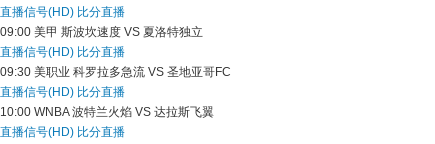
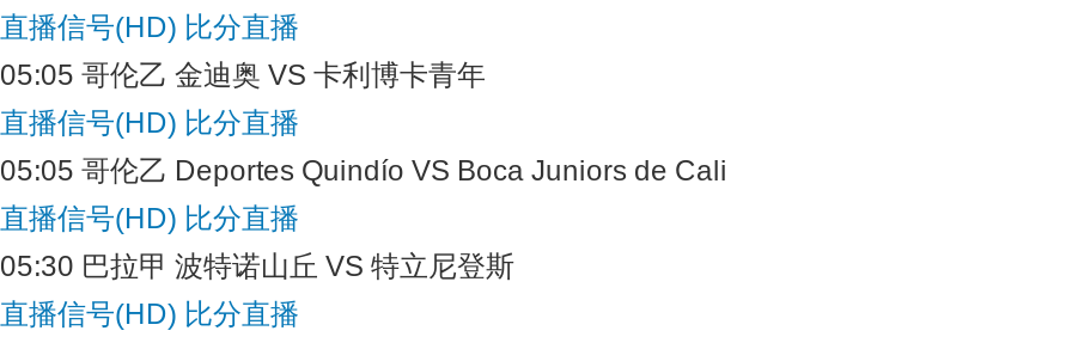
- 09:00 美甲斯波坎速度 VS 夏洛特独立
+ 05:05 哥伦乙金迪奥 VS 卡利博卡青年

- 09:30 美职业科罗拉多急流 VS 圣地亚哥FC
+ 05:05 哥伦乙Deportes Quindío VS Boca Juniors de Cali

- 10:00 WNBA波特兰火焰 VS 达拉斯飞翼
+ 05:30 巴拉甲波特诺山丘 VS 特立尼登斯
